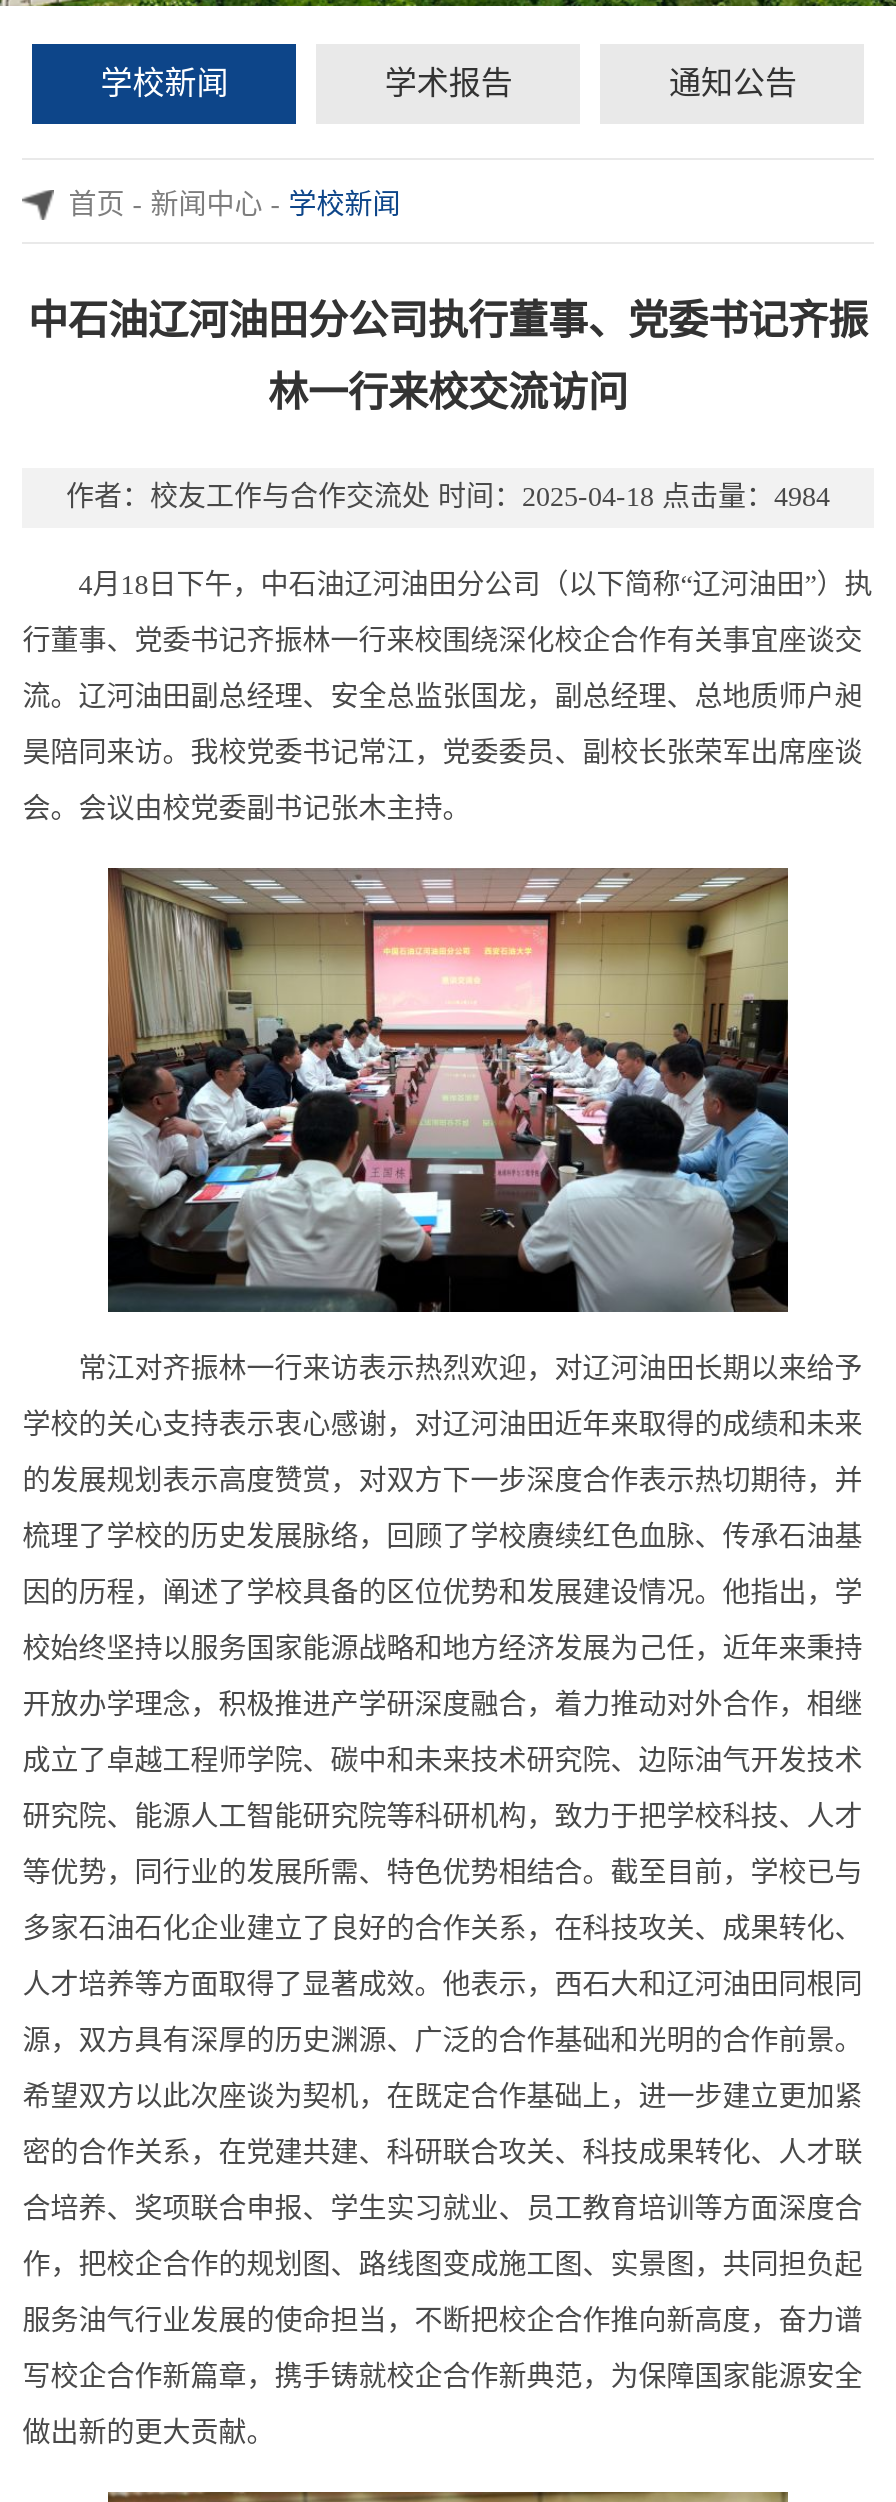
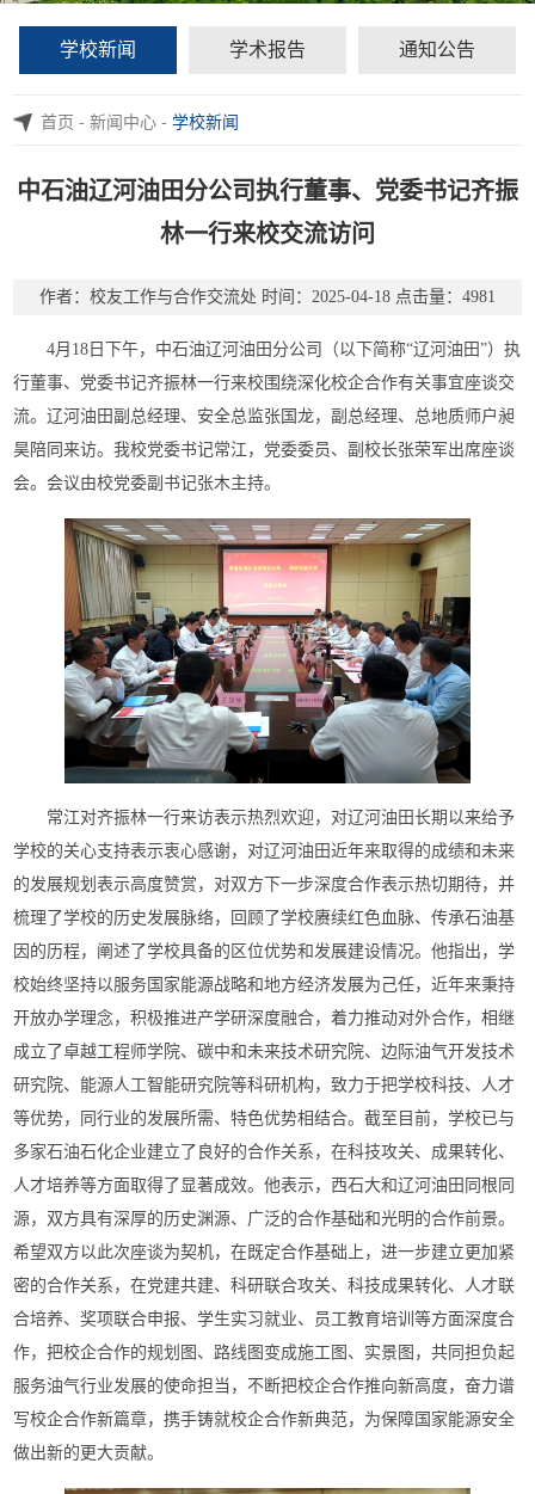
- 作者：校友工作与合作交流处时间：2025-04-18 点击量：4984
+ 作者：校友工作与合作交流处时间：2025-04-18 点击量：4981
